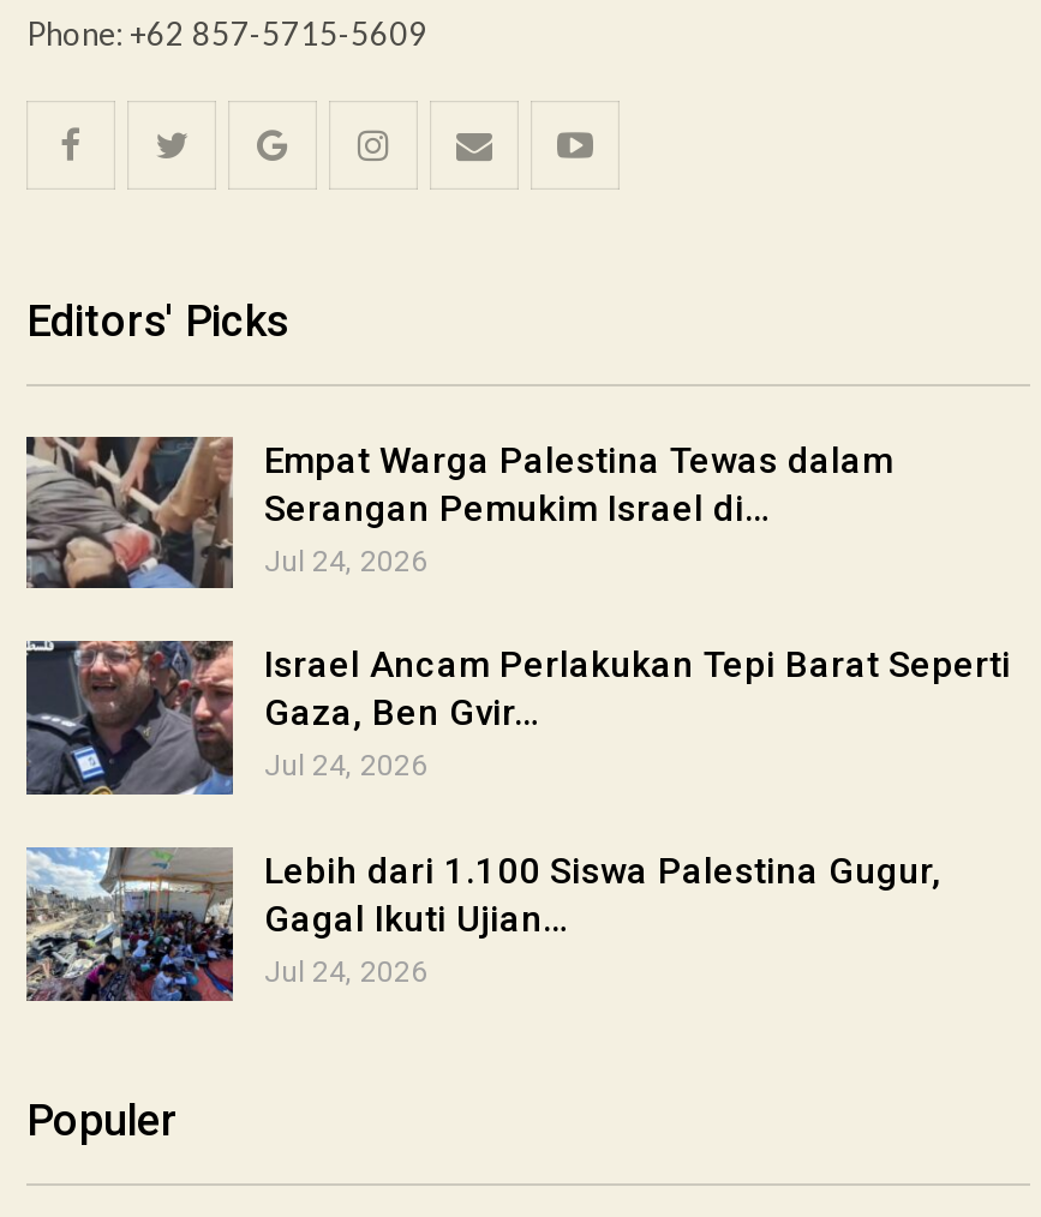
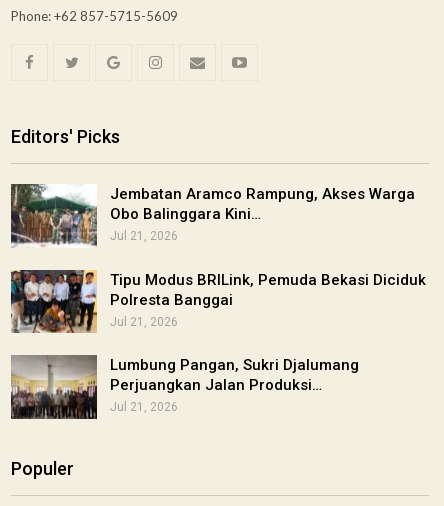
- [image]
- Empat Warga Palestina Tewas dalam
- Serangan Pemukim Israel di…
- Jul 24, 2026
+ [image]
+ Jembatan Aramco Rampung, Akses Warga
+ Obo Balinggara Kini…
+ Jul 21, 2026

- [image]
- Israel Ancam Perlakukan Tepi Barat Seperti
- Gaza, Ben Gvir…
- Jul 24, 2026
+ [image]
+ Tipu Modus BRILink, Pemuda Bekasi Diciduk
+ Polresta Banggai
+ Jul 21, 2026

- [image]
- Lebih dari 1.100 Siswa Palestina Gugur,
- Gagal Ikuti Ujian…
- Jul 24, 2026
+ [image]
+ Lumbung Pangan, Sukri Djalumang
+ Perjuangkan Jalan Produksi…
+ Jul 21, 2026
